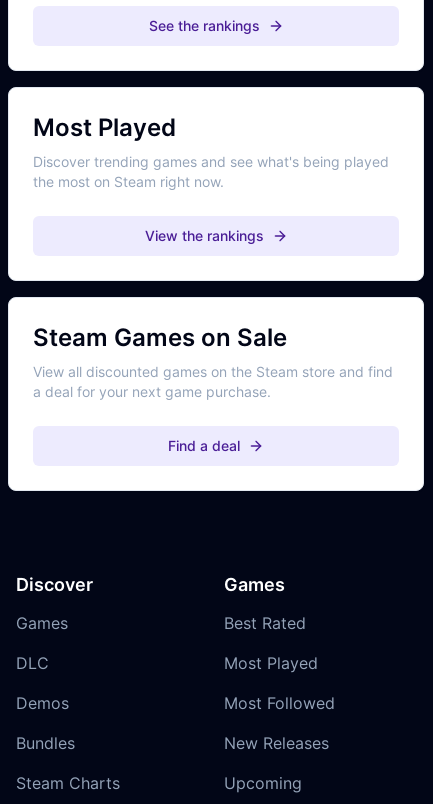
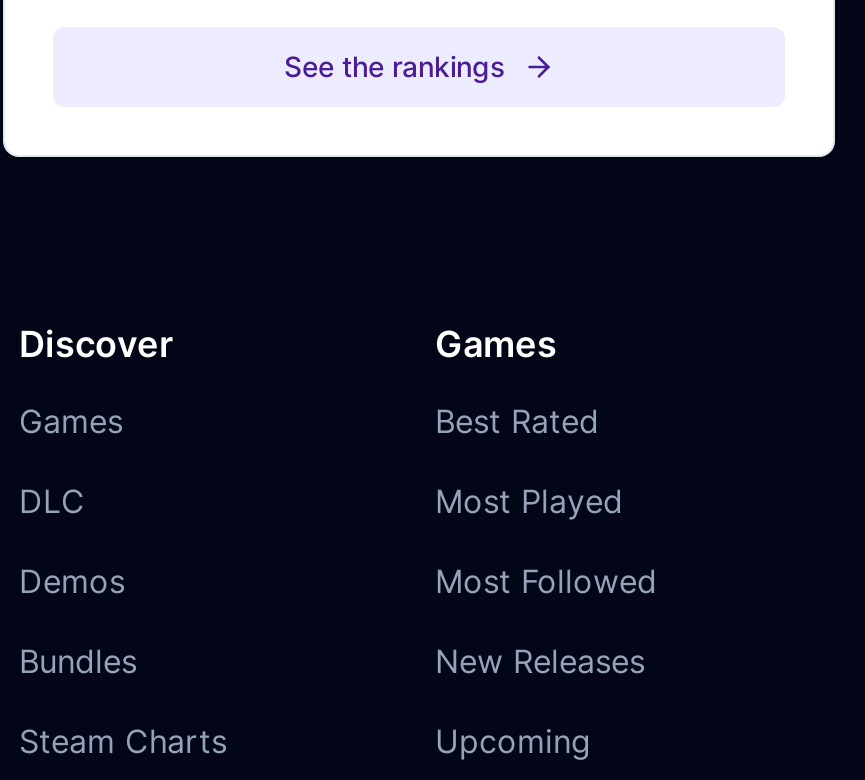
- Most Played
- Discover trending games and see what's being played
- the most on Steam right now.
- View the rankings

- Steam Games on Sale
- View all discounted games on the Steam store and find
- a deal for your next game purchase.
- Find a deal
